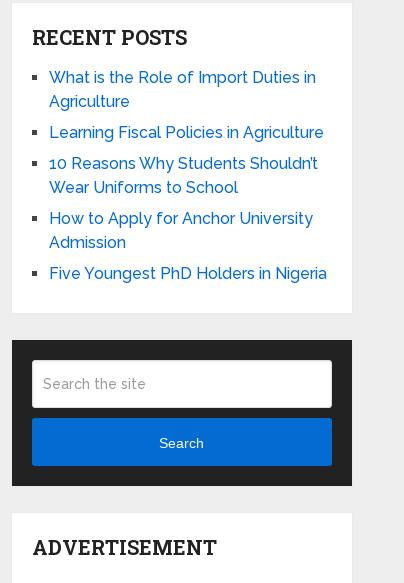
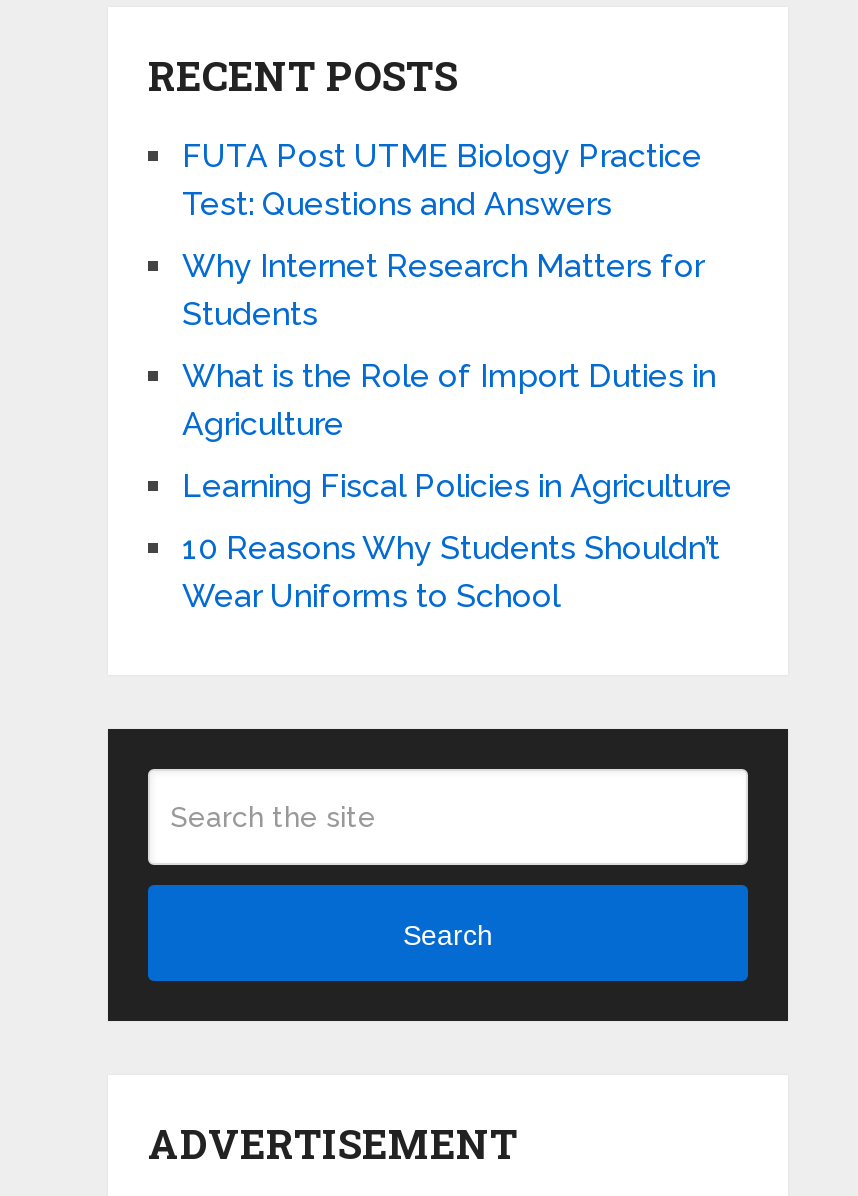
+ FUTA Post UTME Biology Practice
+ Test: Questions and Answers
+ Why Internet Research Matters for
+ Students

moved down: What is the Role of Import Duties in | Agriculture | Learning Fiscal Policies in Agriculture | 10 Reasons Why Students Shouldn’t | Wear Uniforms to School

- How to Apply for Anchor University
- Admission
- Five Youngest PhD Holders in Nigeria
